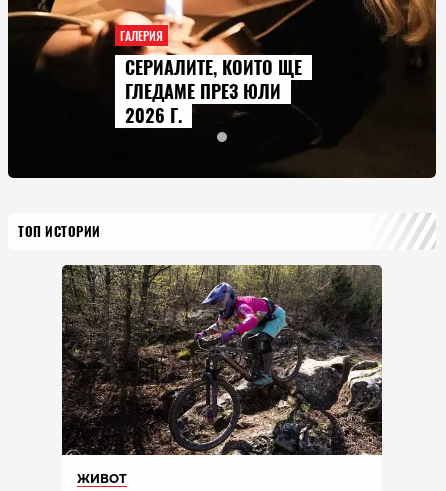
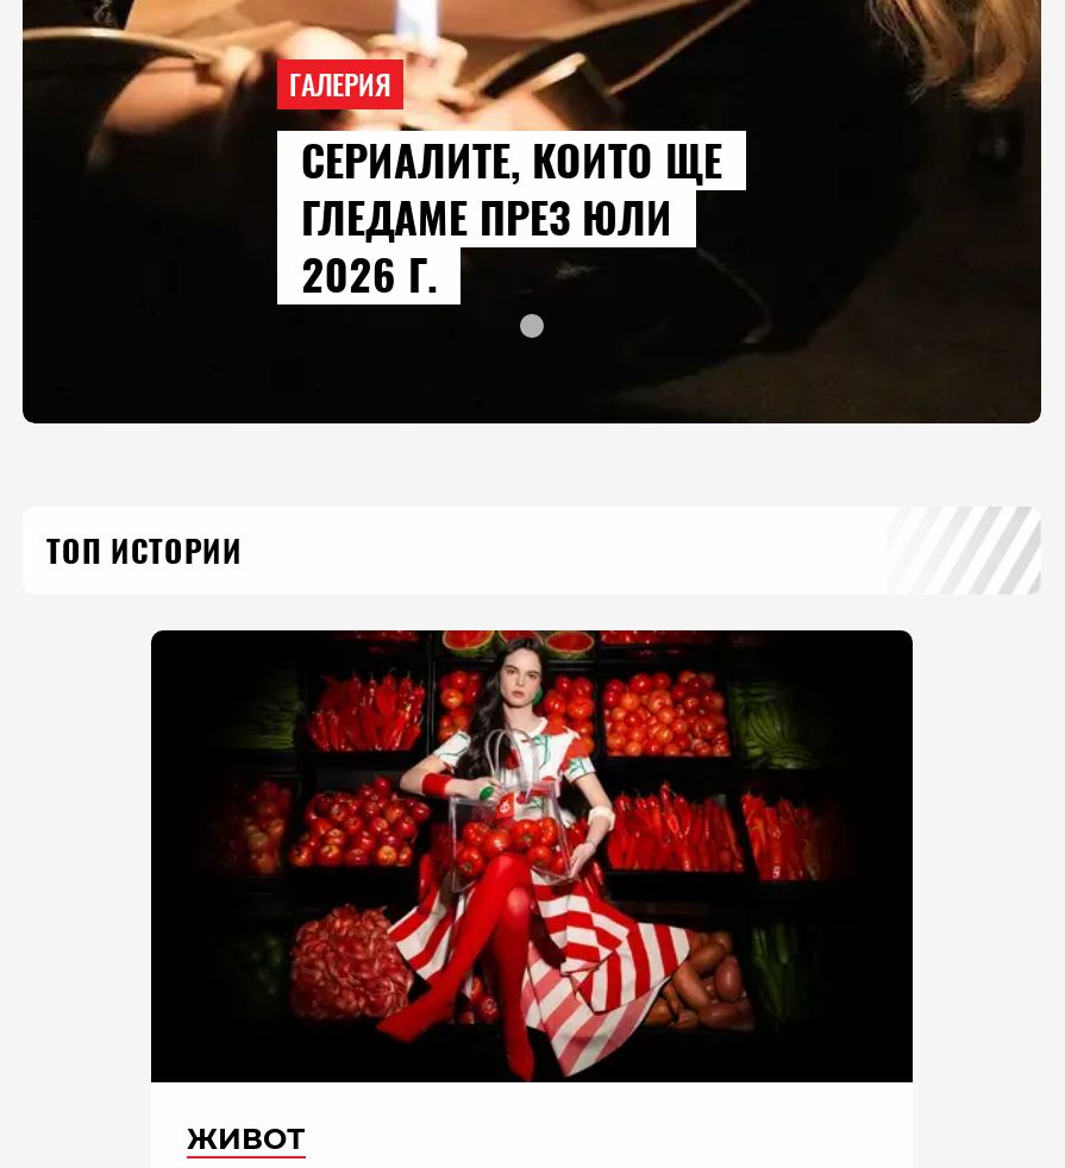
- [image]
+ [image]
